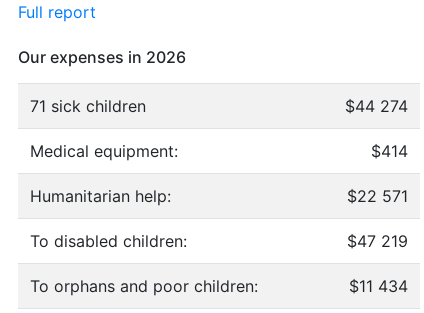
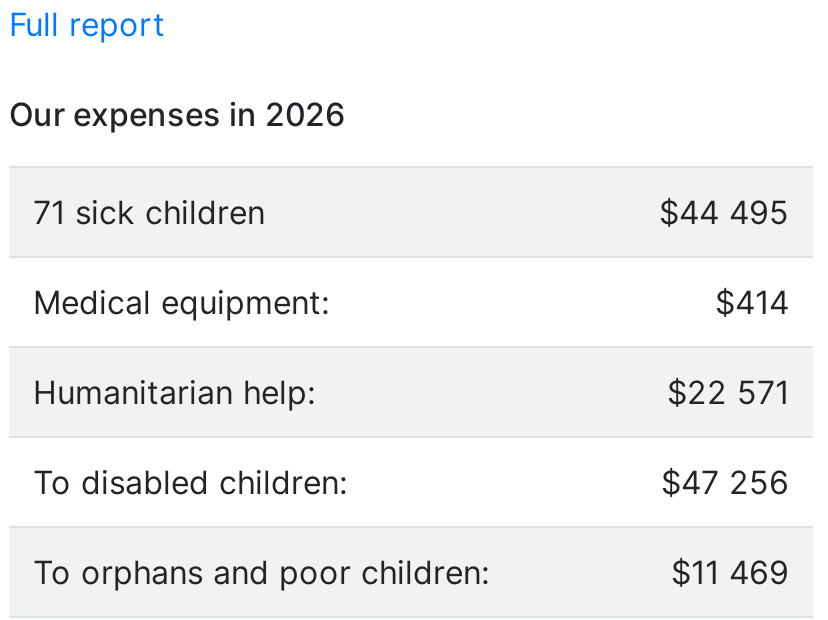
- $44 274
+ $44 495

- $47 219
+ $47 256

- $11 434
+ $11 469
